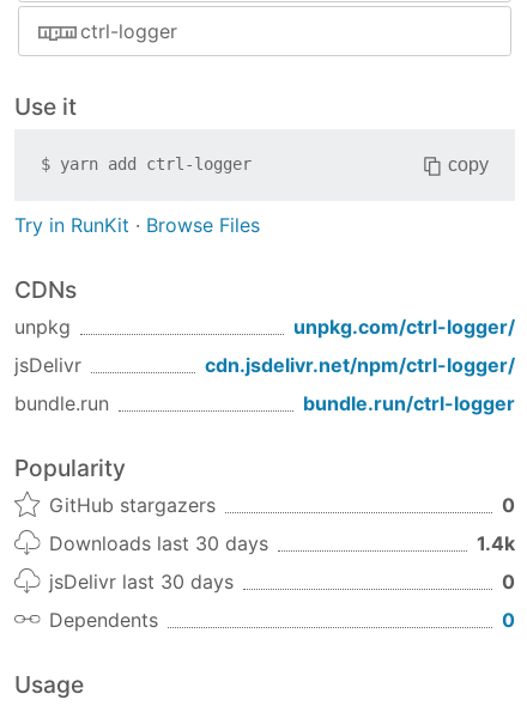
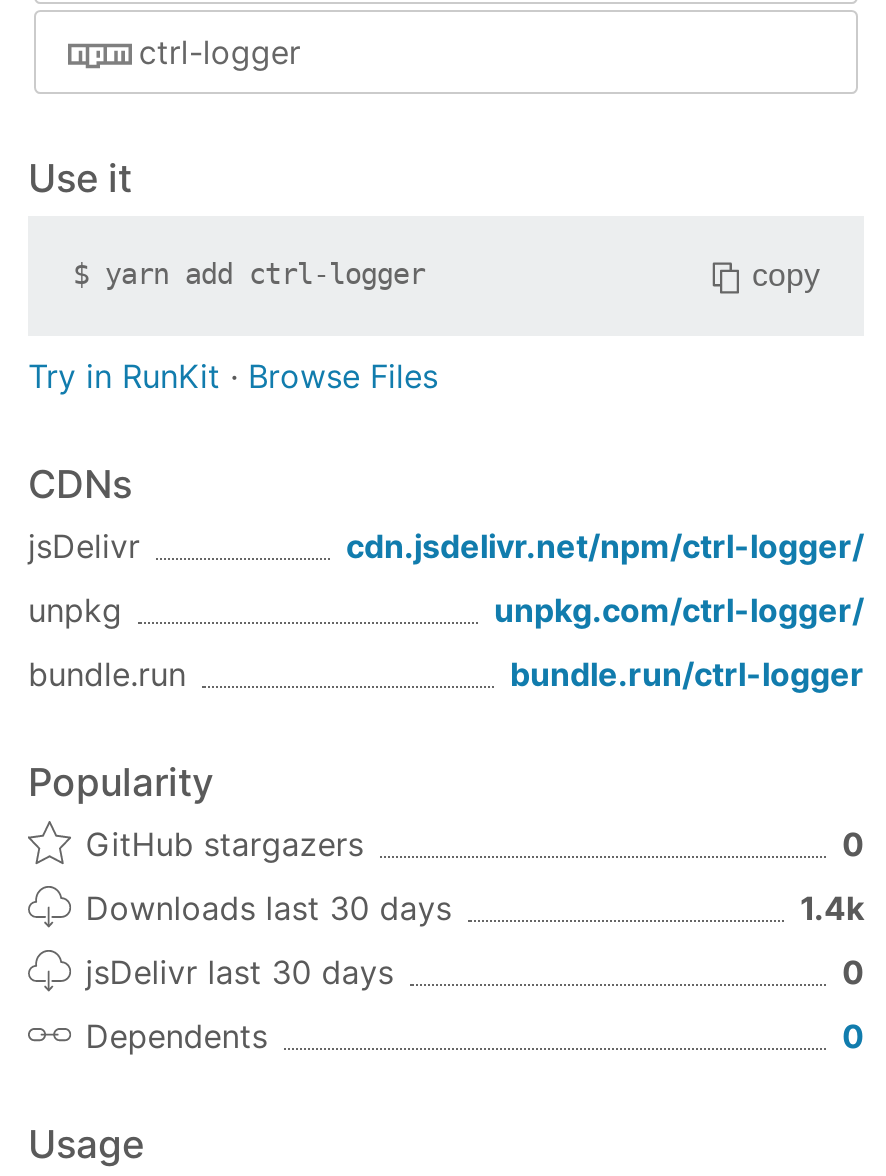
moved down: unpkg | unpkg.com/ctrl-logger/

moved up: jsDelivr | cdn.jsdelivr.net/npm/ctrl-logger/
